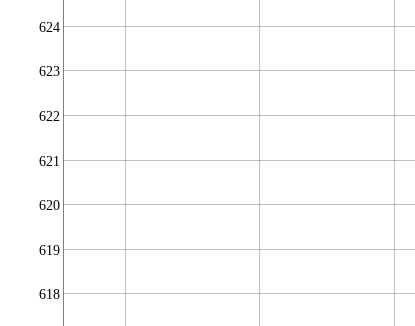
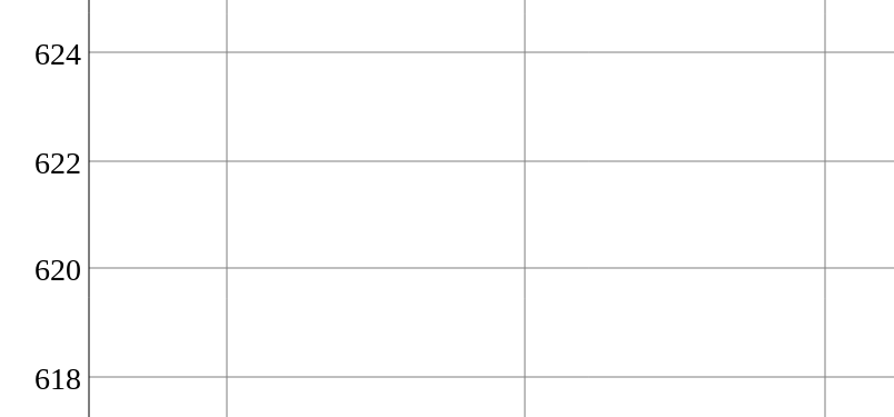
- 623

- 621

- 619
